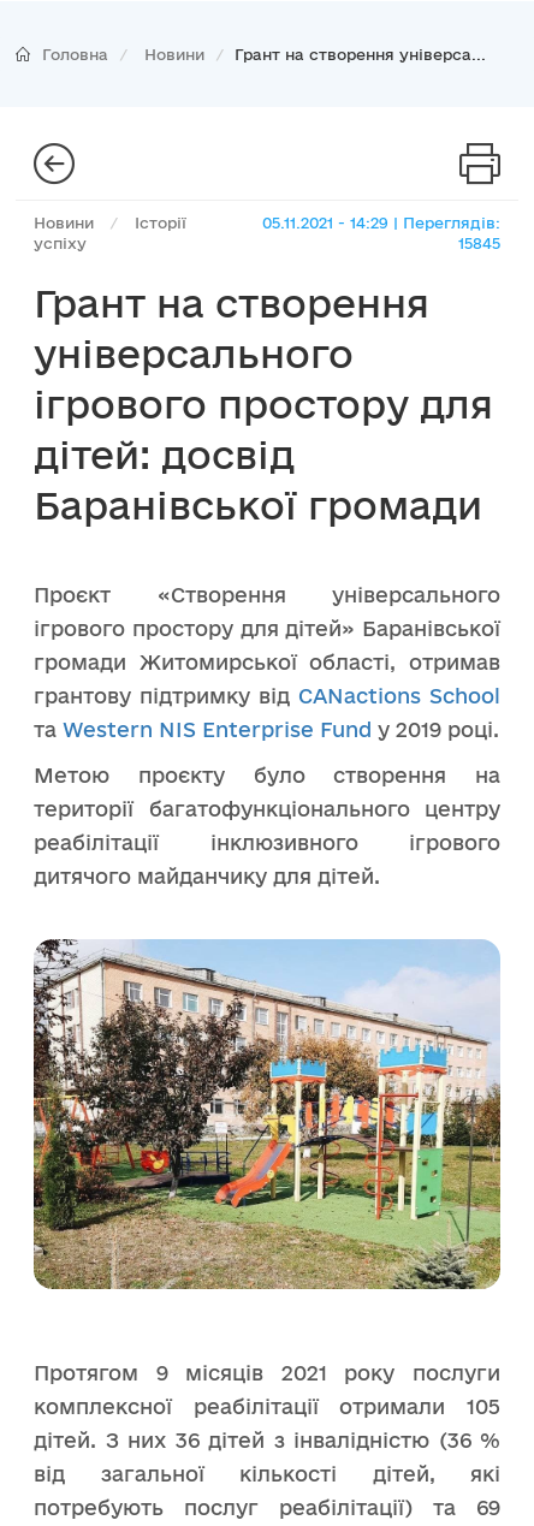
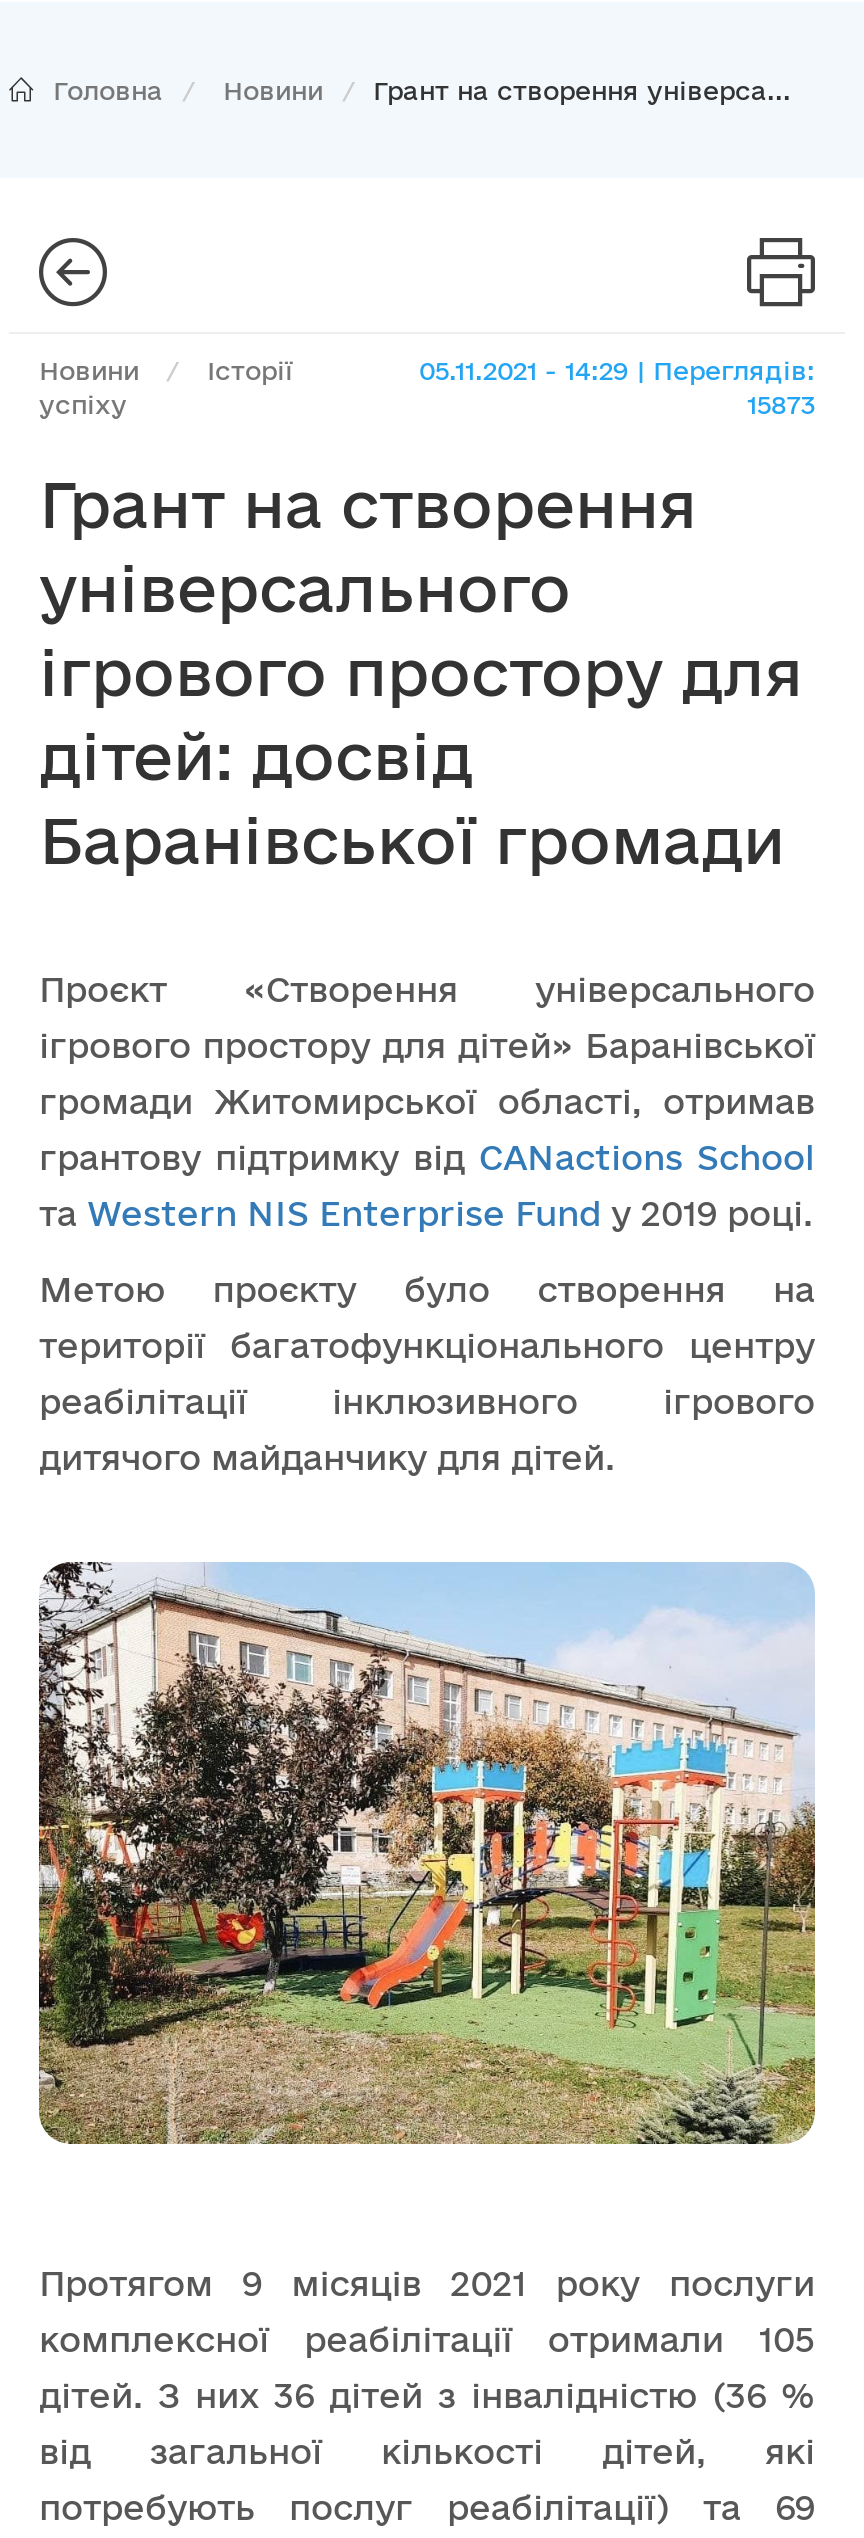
- 15845
+ 15873
